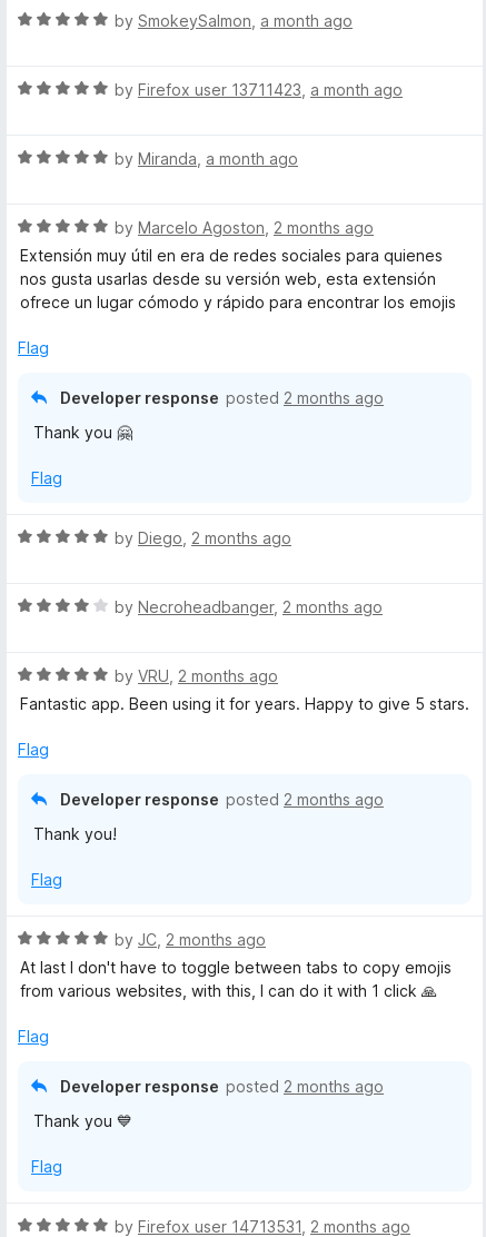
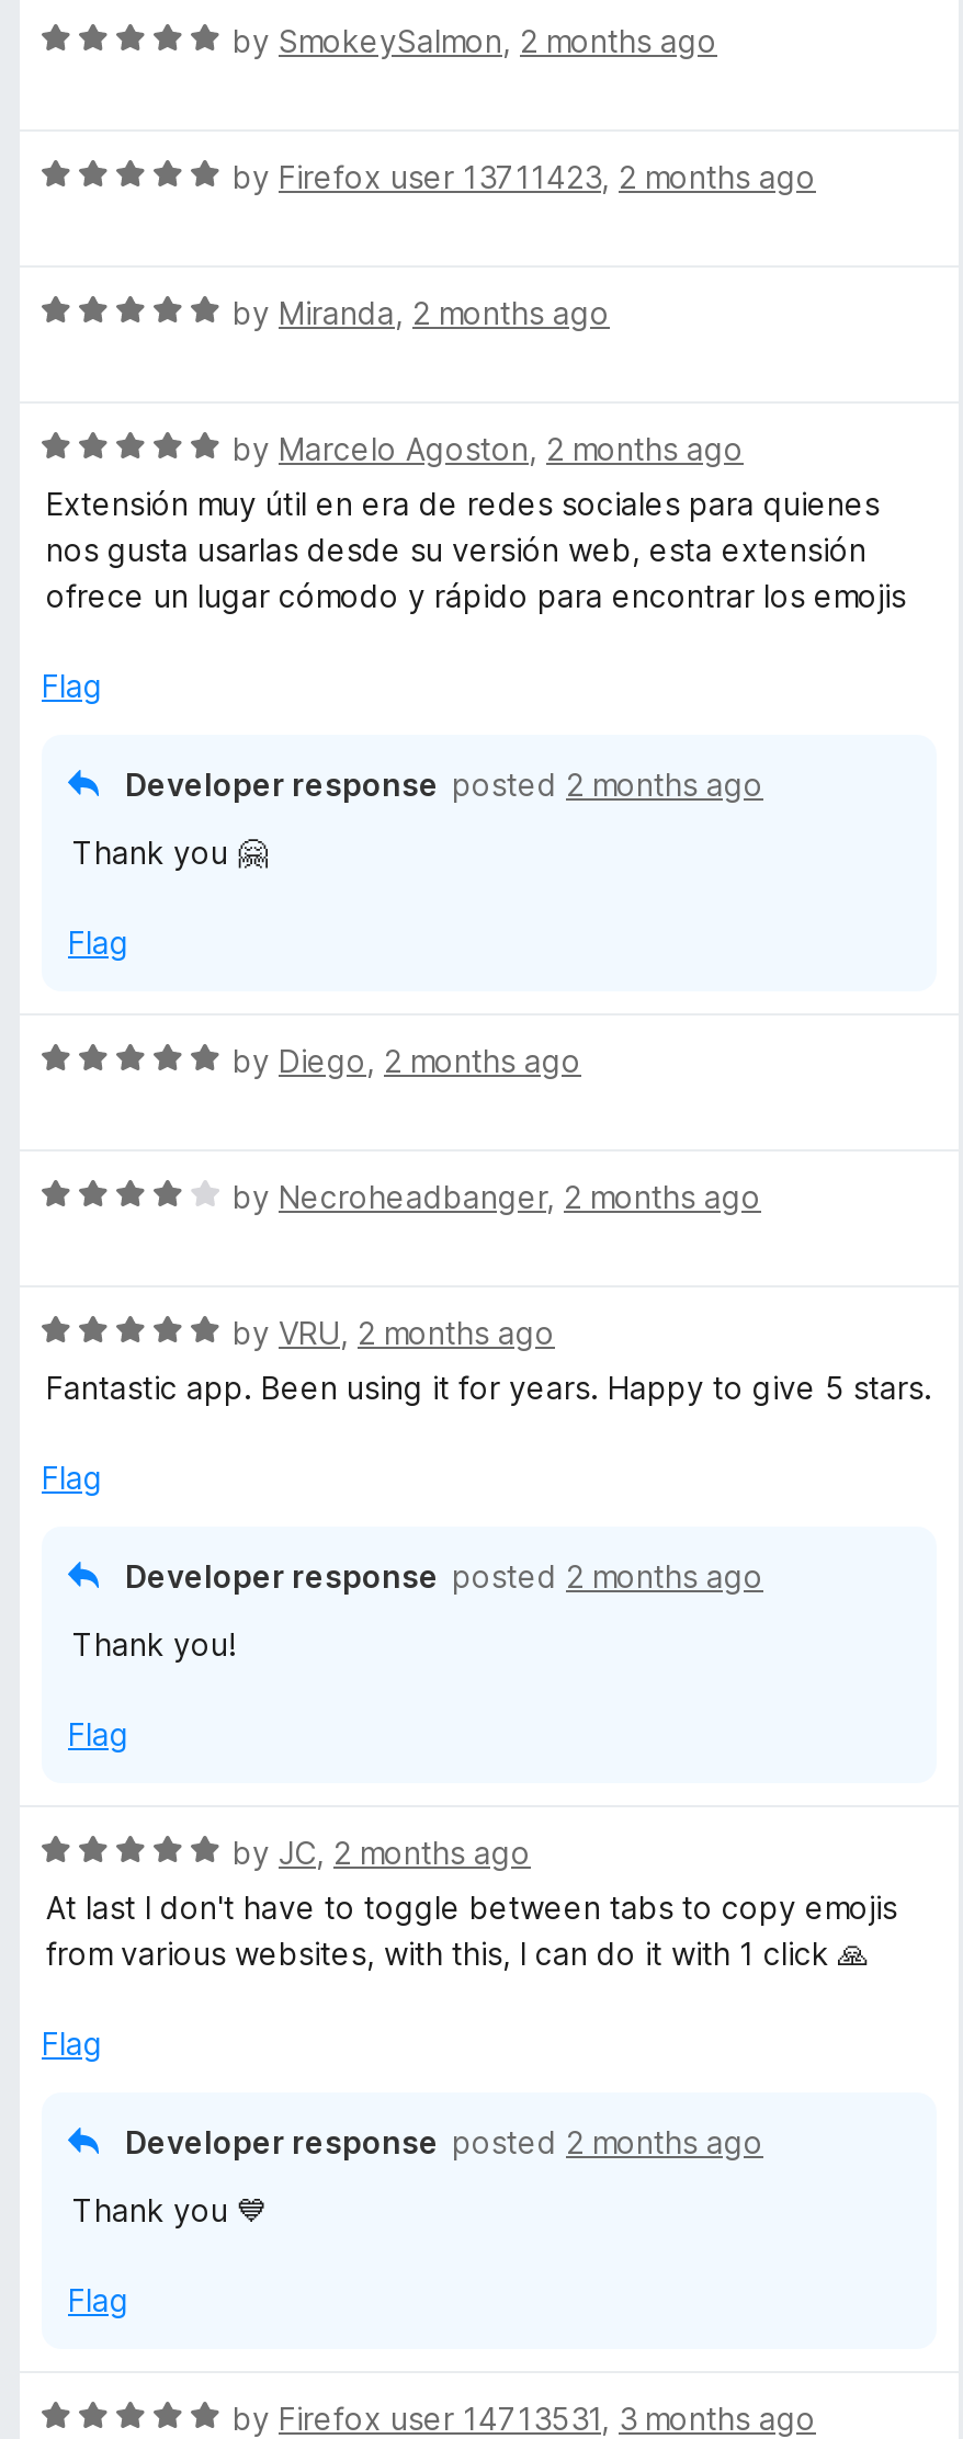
- by SmokeySalmon, a month ago
+ by SmokeySalmon, 2 months ago

- by Firefox user 13711423, a month ago
+ by Firefox user 13711423, 2 months ago

- by Miranda, a month ago
+ by Miranda, 2 months ago

- by Firefox user 14713531, 2 months ago
+ by Firefox user 14713531, 3 months ago
